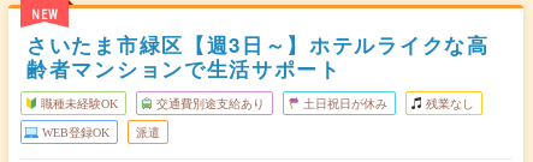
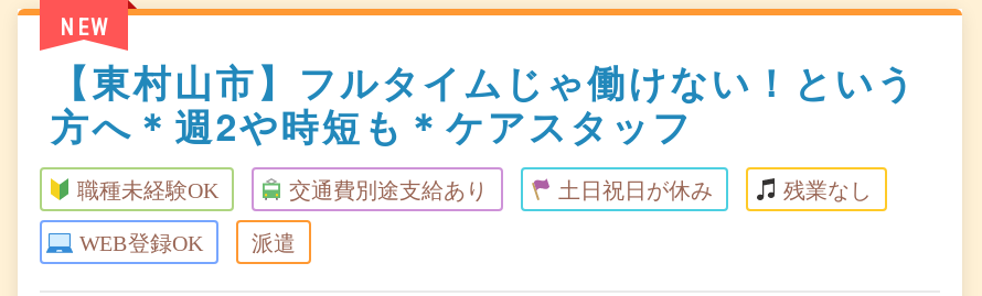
- さいたま市緑区【週3日～】ホテルライクな高
- 齢者マンションで生活サポート
+ 【東村山市】フルタイムじゃ働けない！という
+ 方へ＊週2や時短も＊ケアスタッフ
